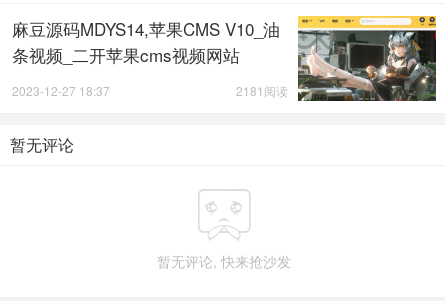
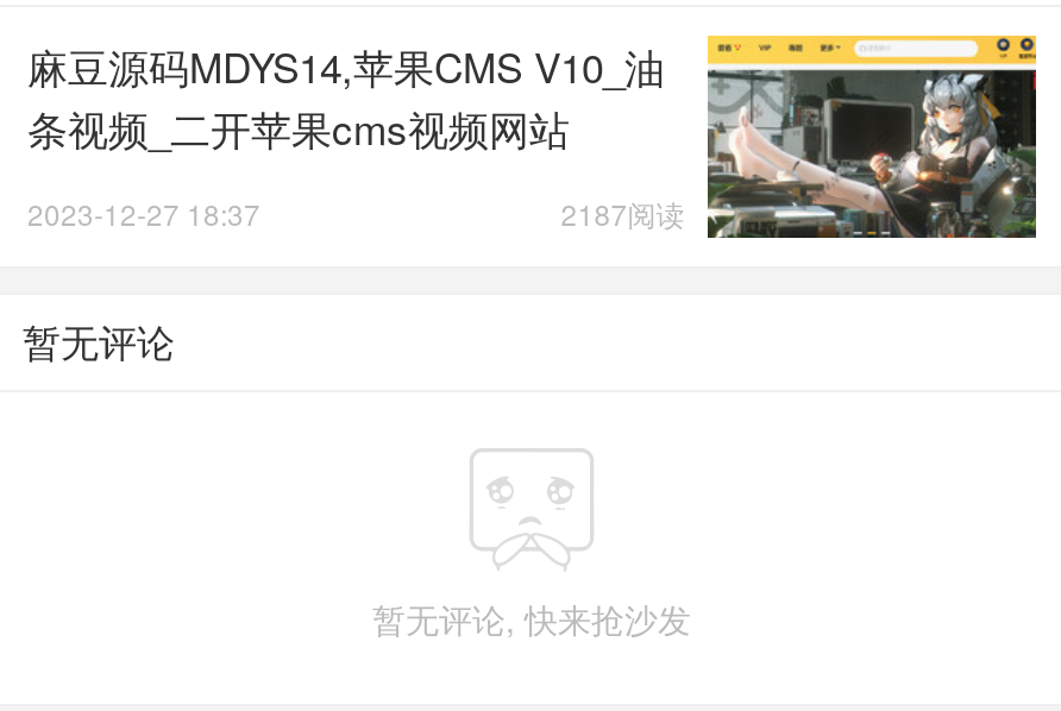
- 2181阅读
+ 2187阅读
